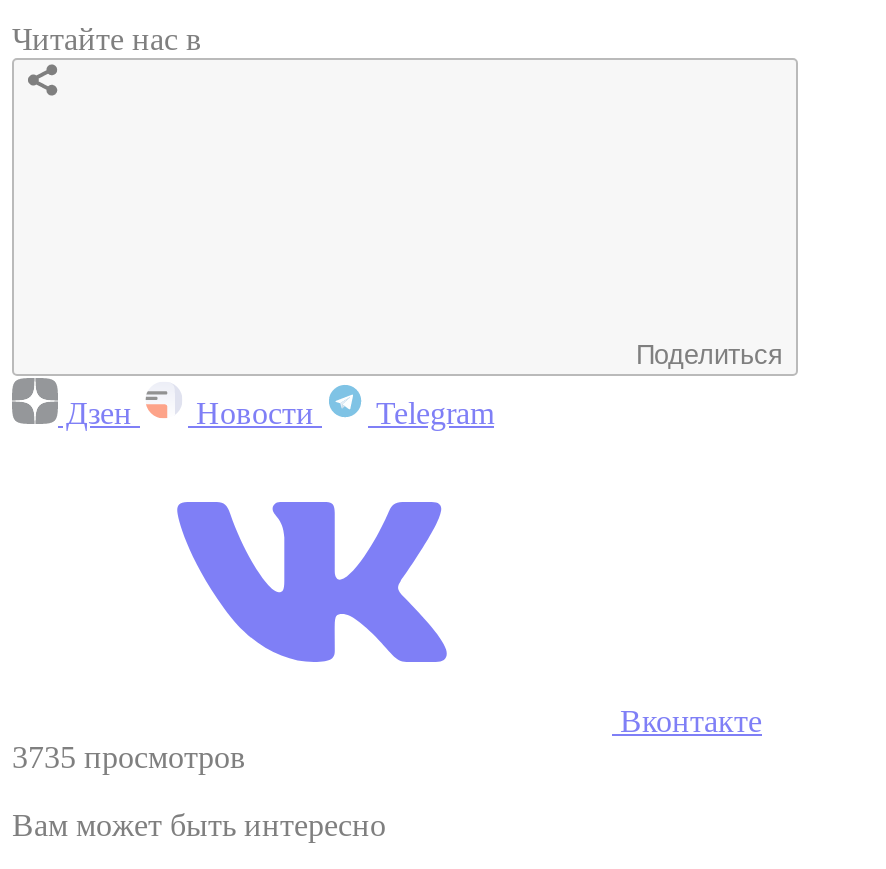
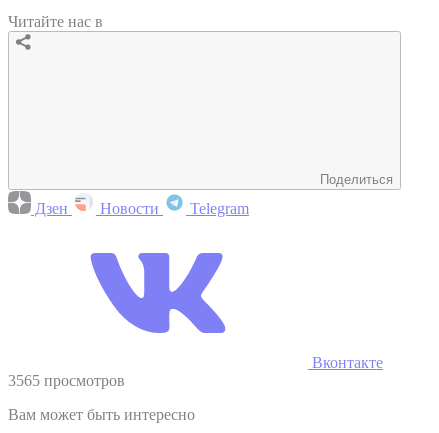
- 3735 просмотров
+ 3565 просмотров
